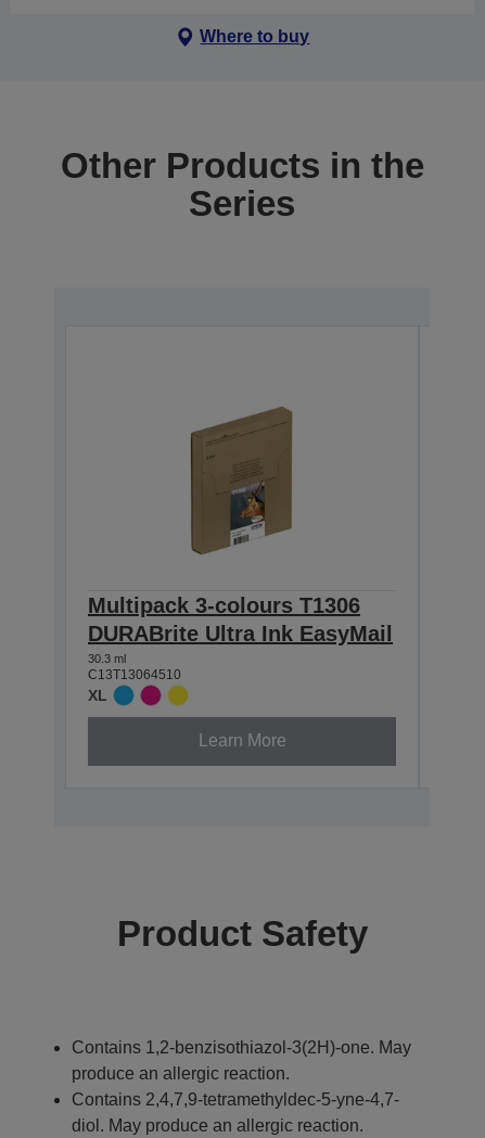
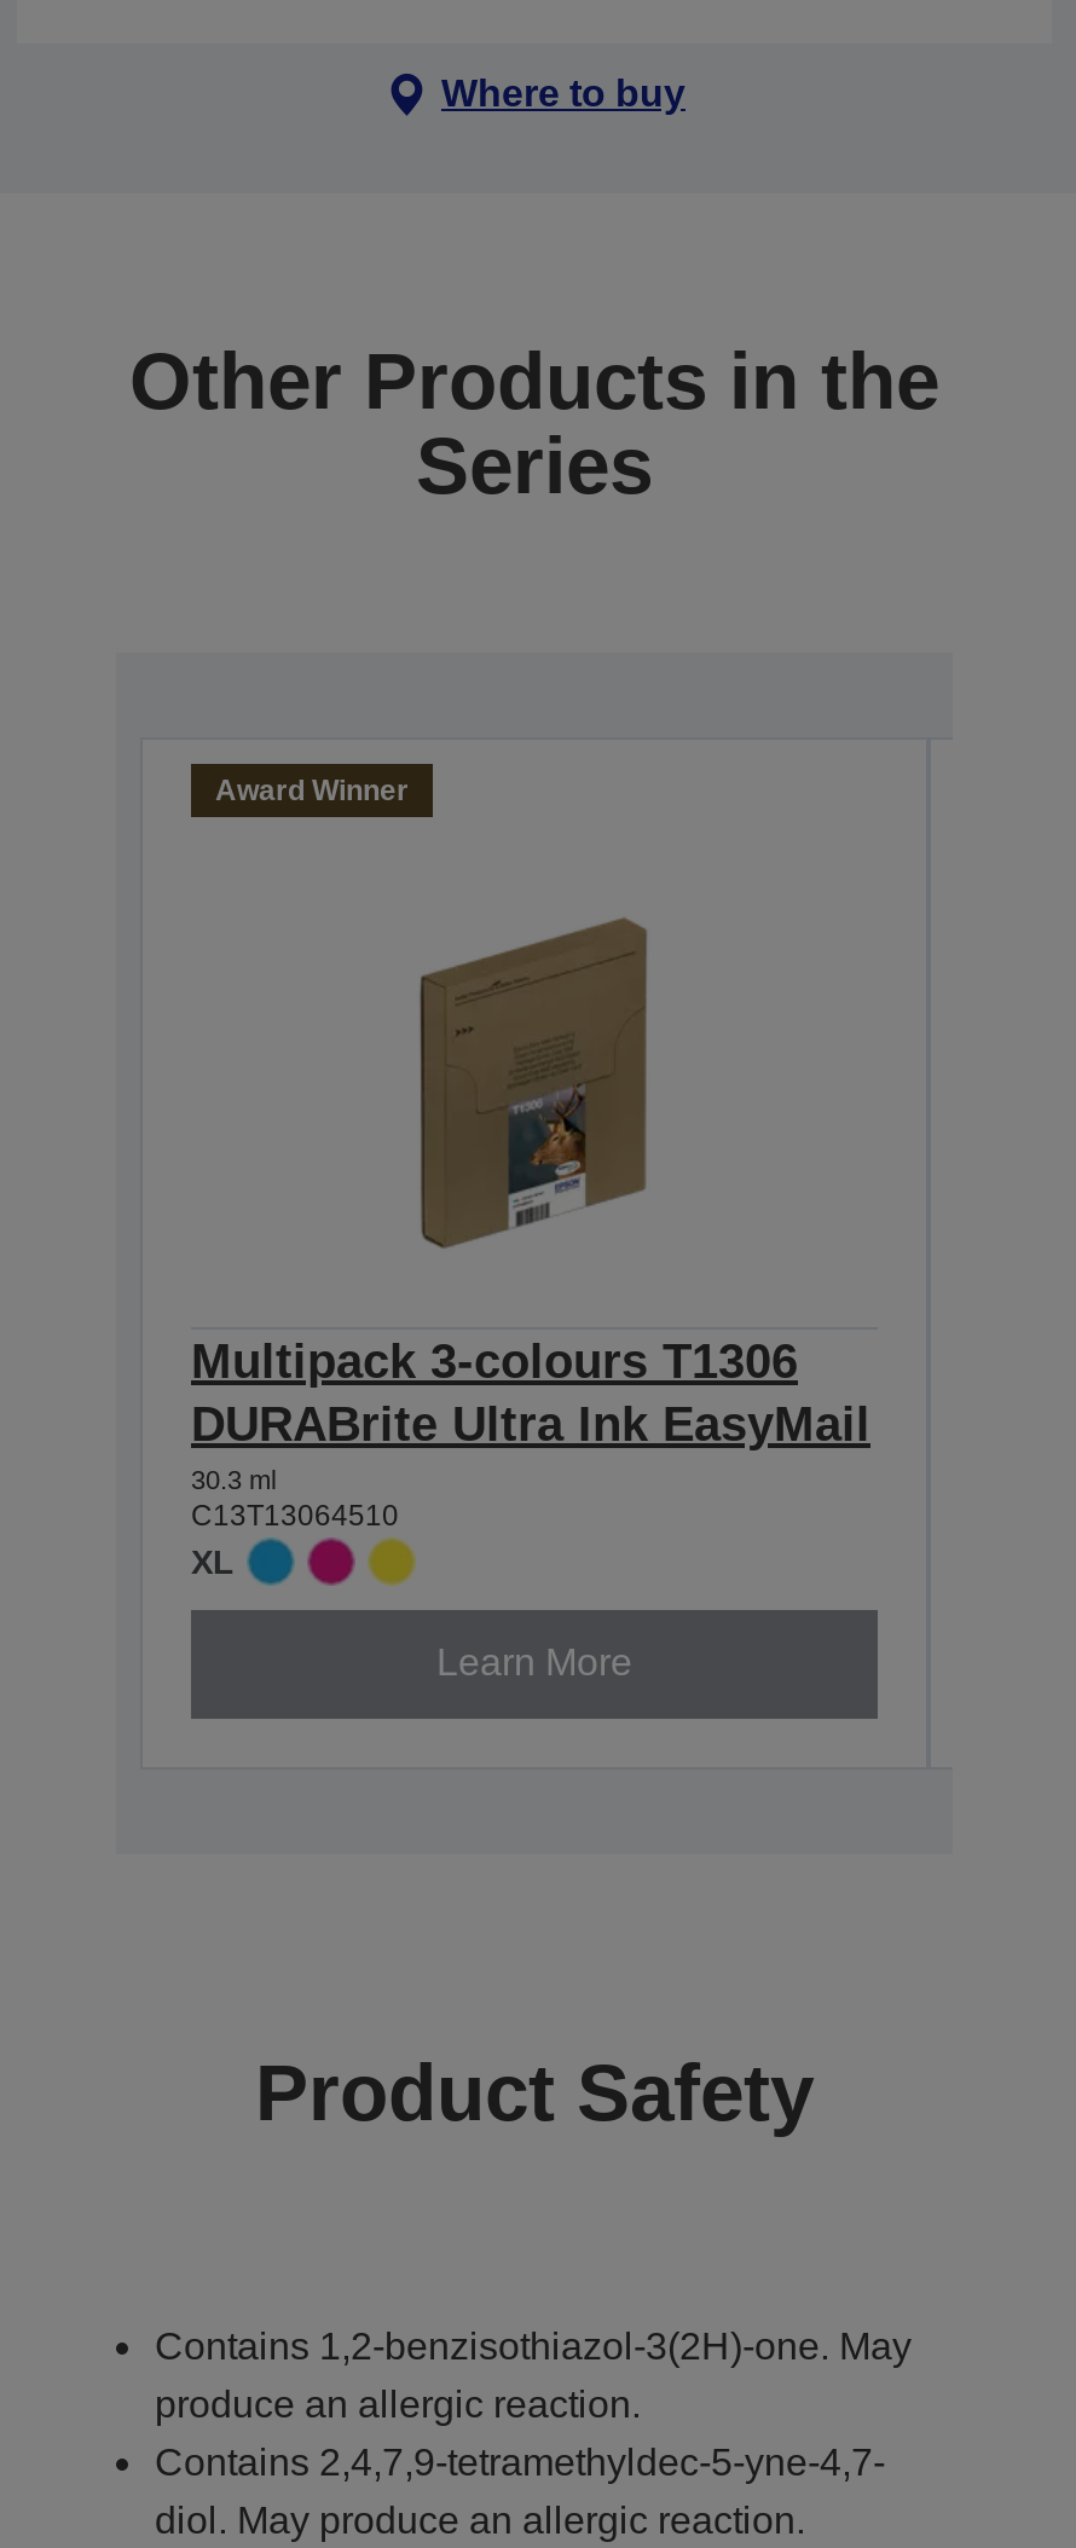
+ Award Winner
